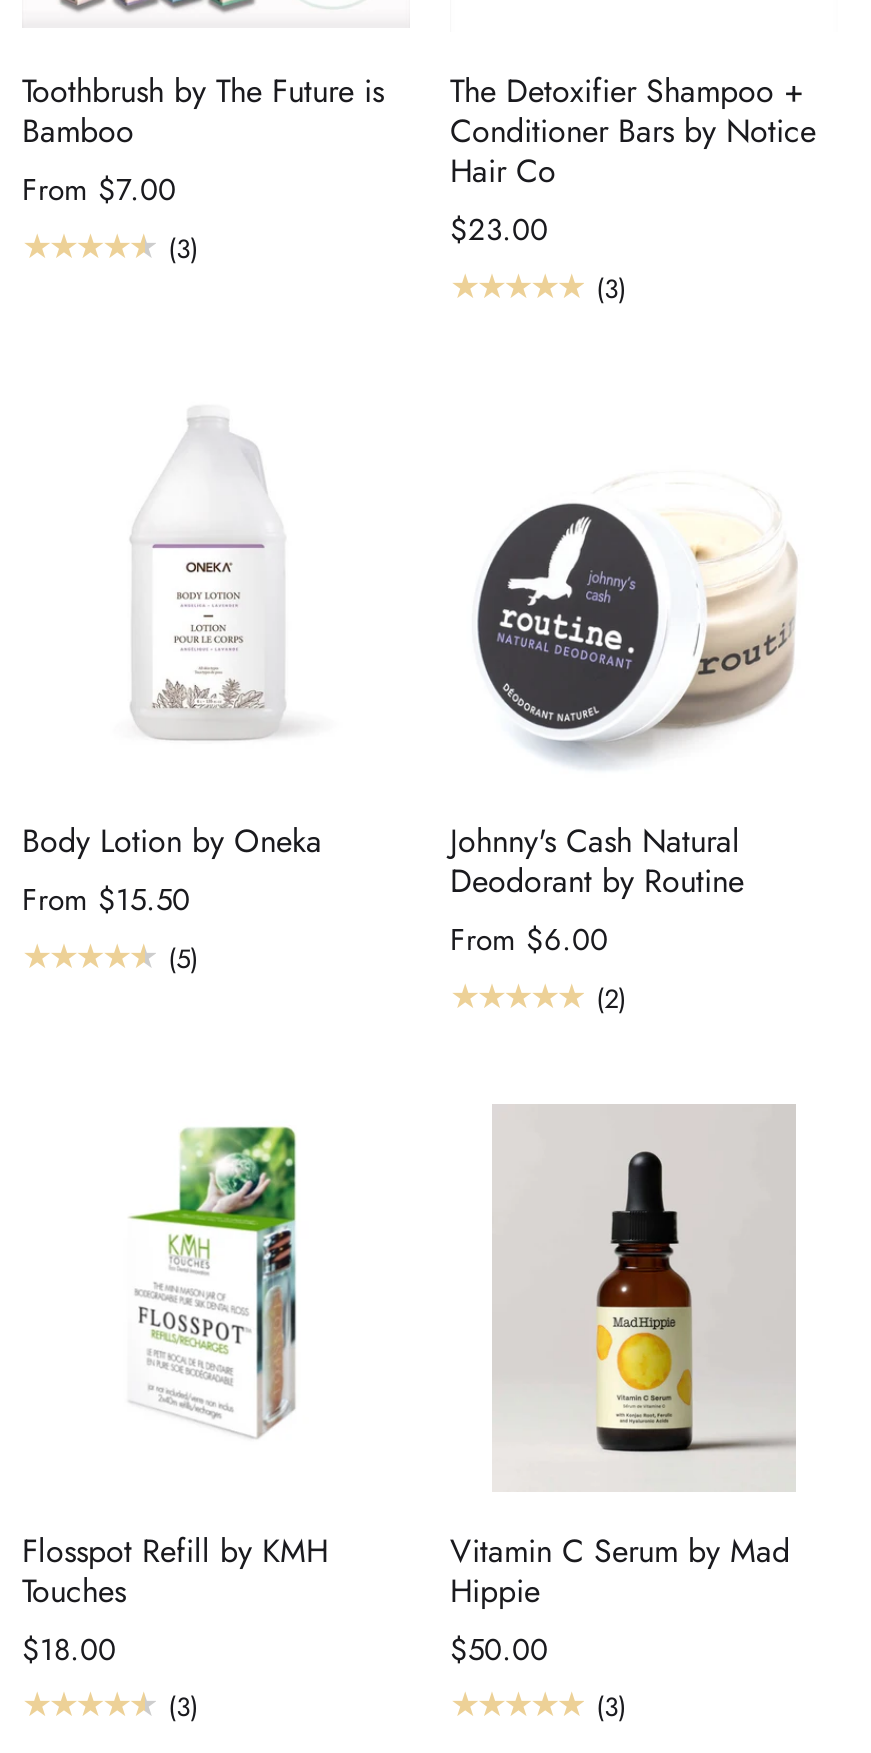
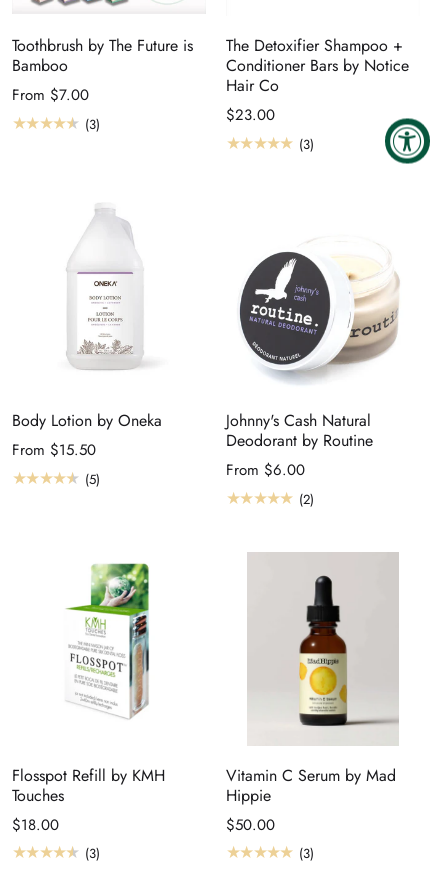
+ [image]
